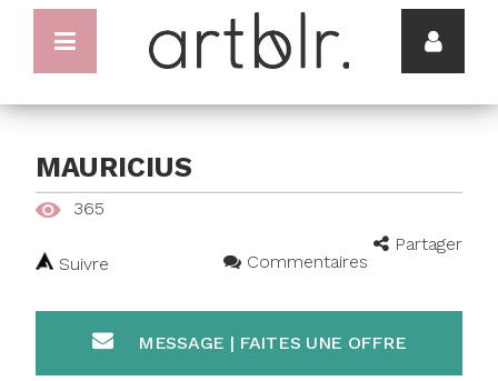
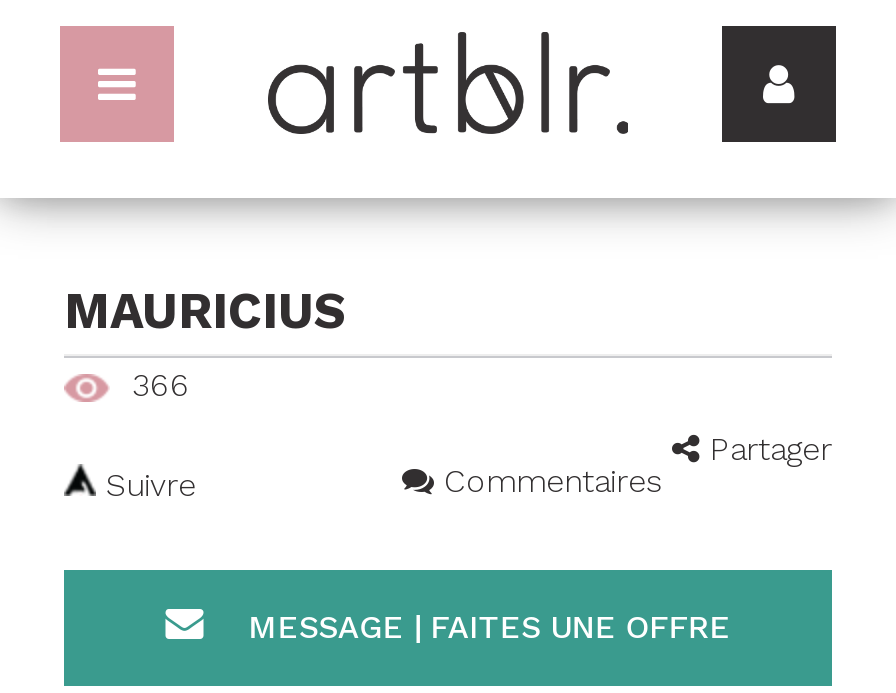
- 365
+ 366
